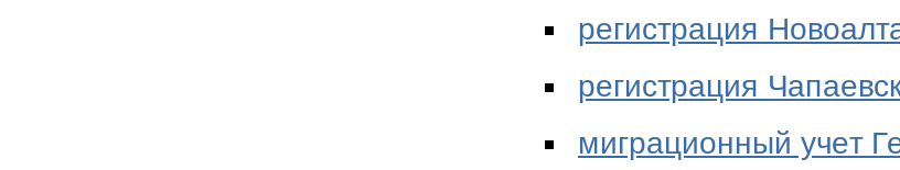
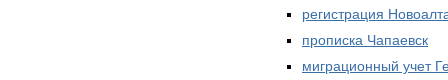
- регистрация Чапаевск
+ прописка Чапаевск
